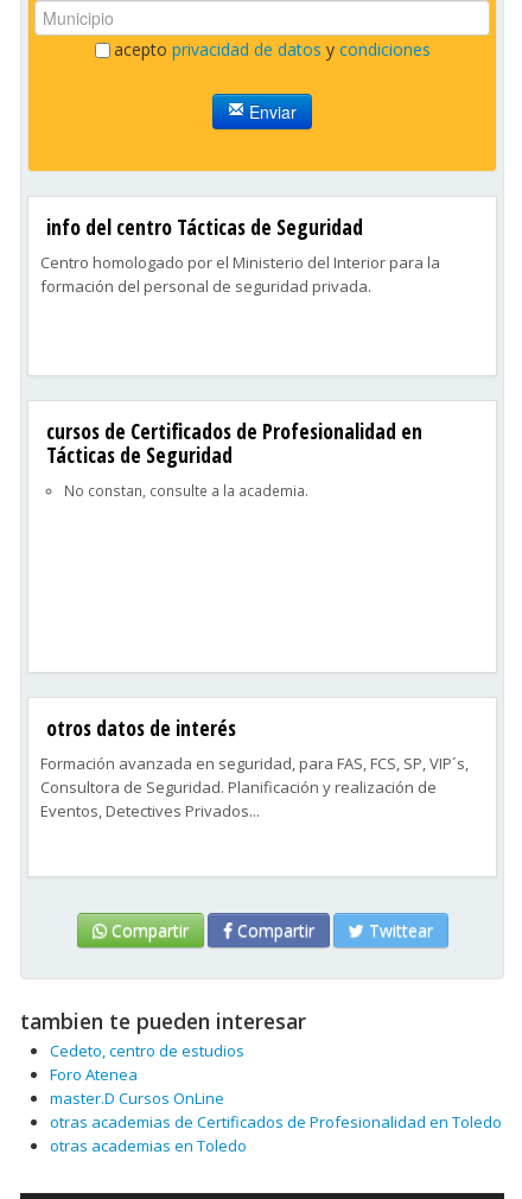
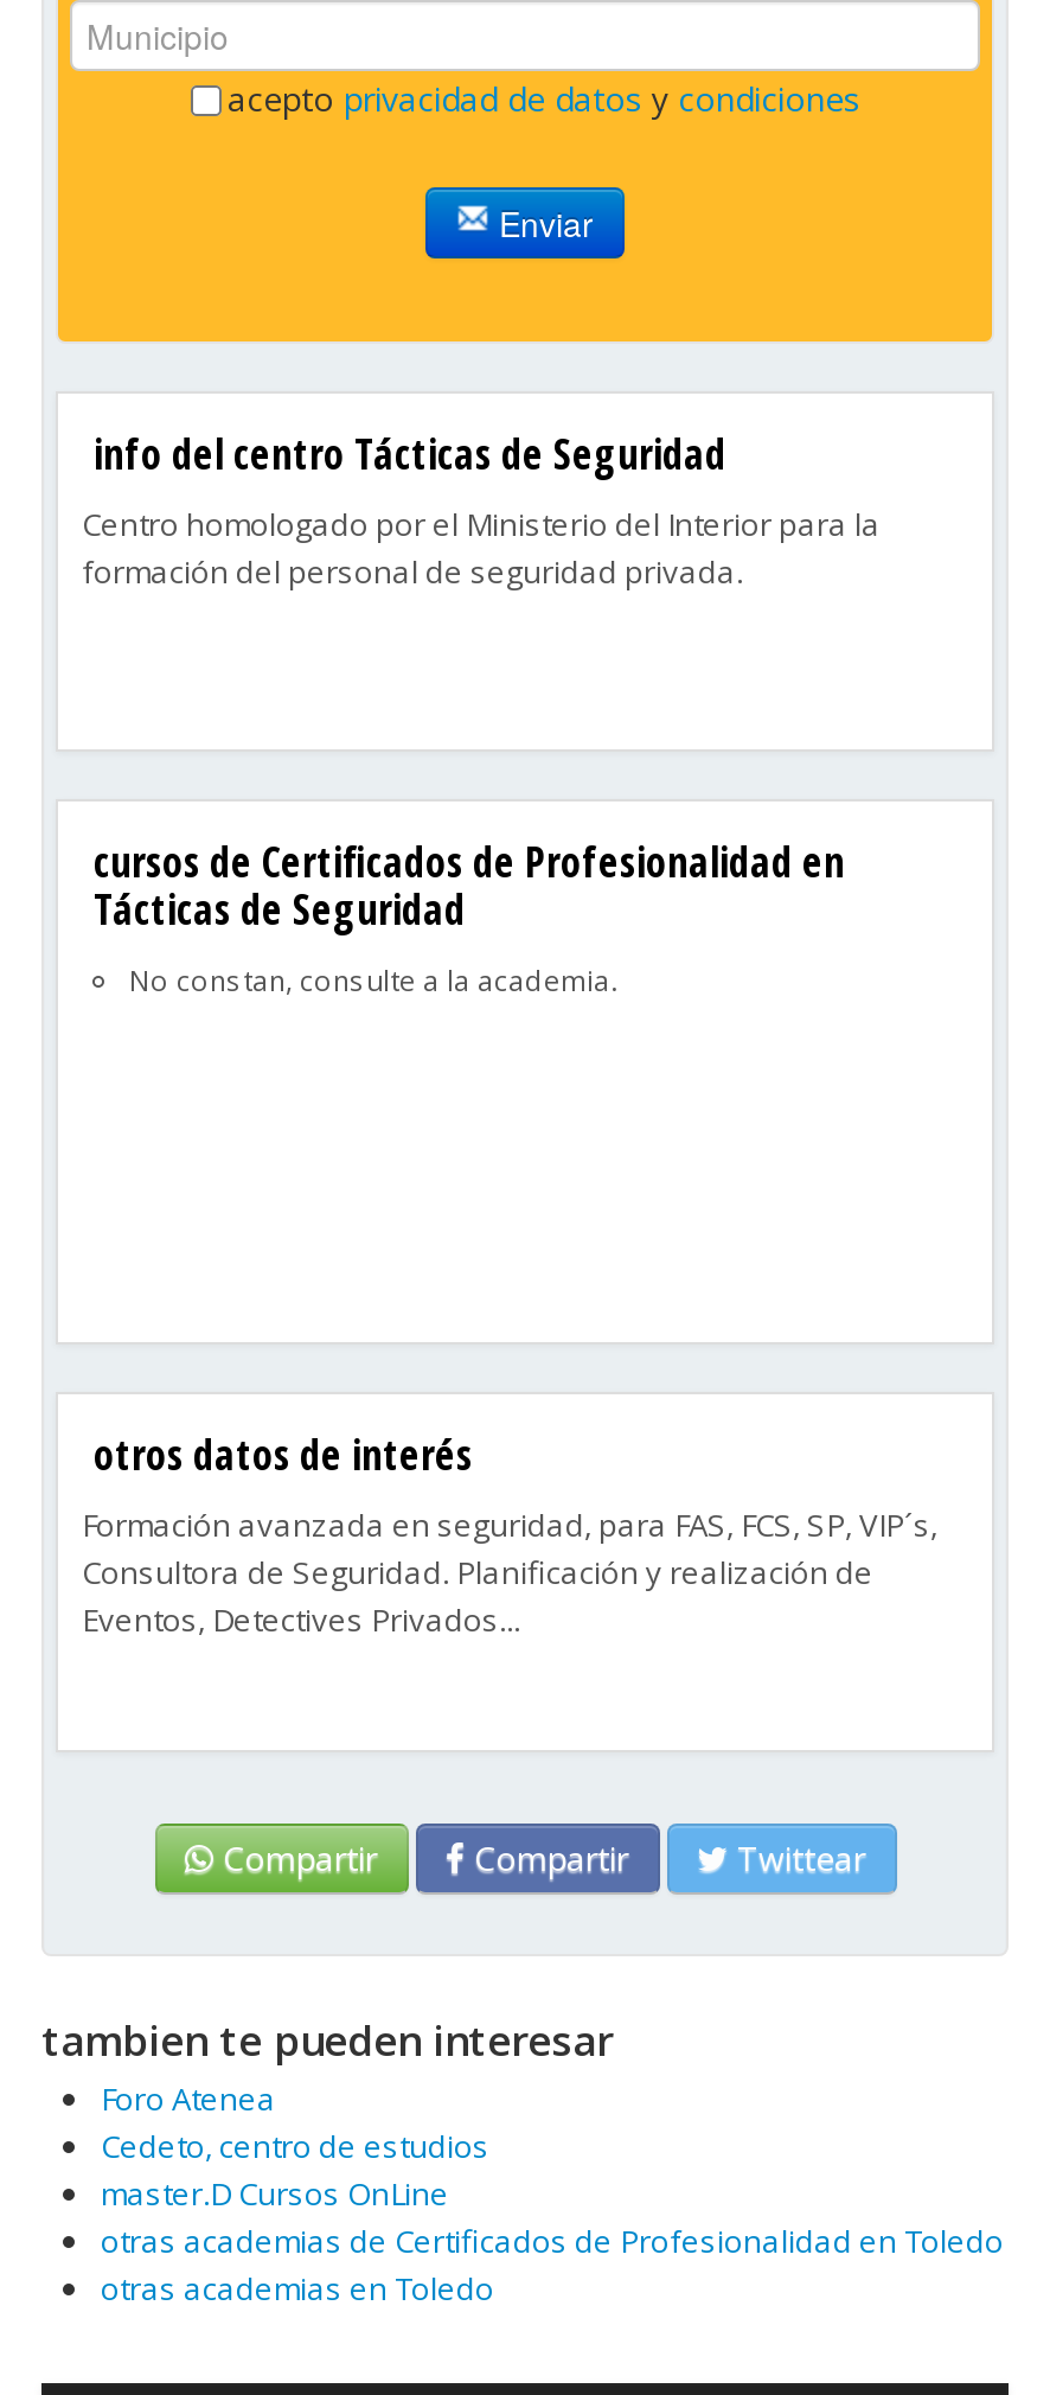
moved down: Cedeto, centro de estudios

moved up: Foro Atenea
